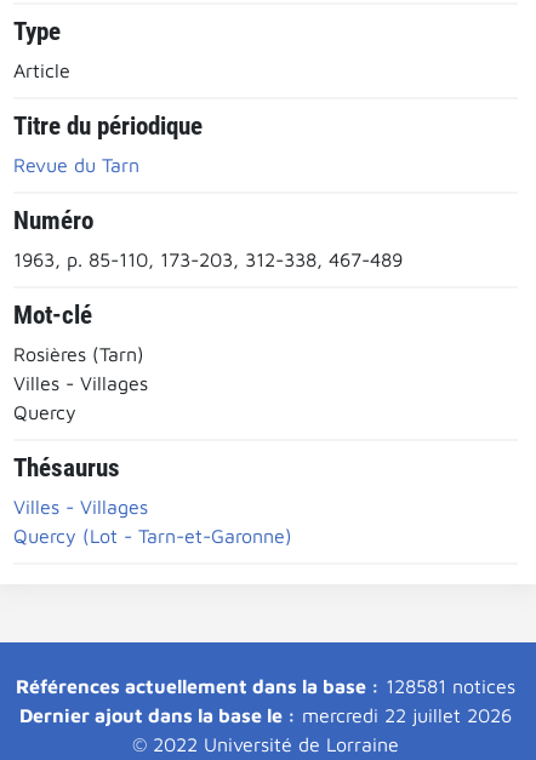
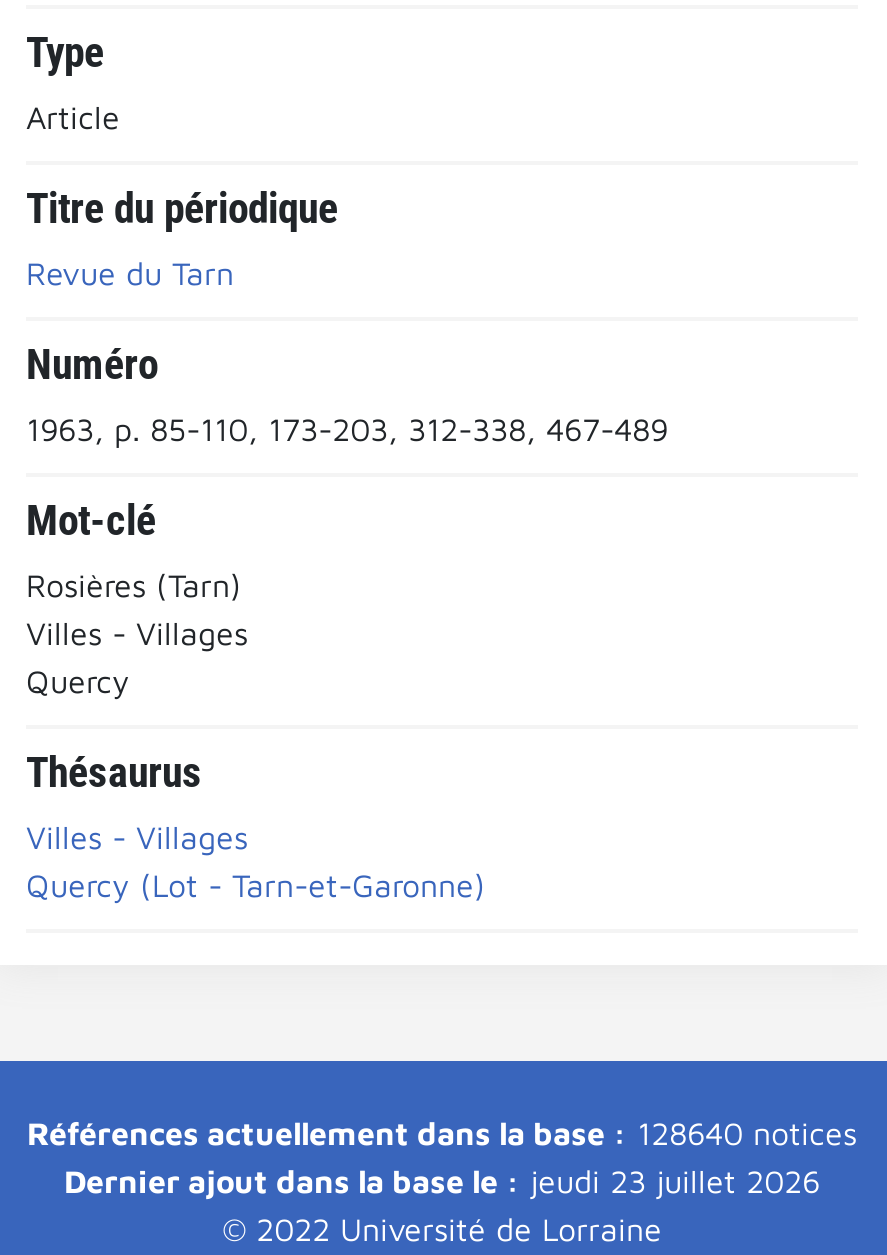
- Références actuellement dans la base : 128581 notices
+ Références actuellement dans la base : 128640 notices

- Dernier ajout dans la base le : mercredi 22 juillet 2026
+ Dernier ajout dans la base le : jeudi 23 juillet 2026
